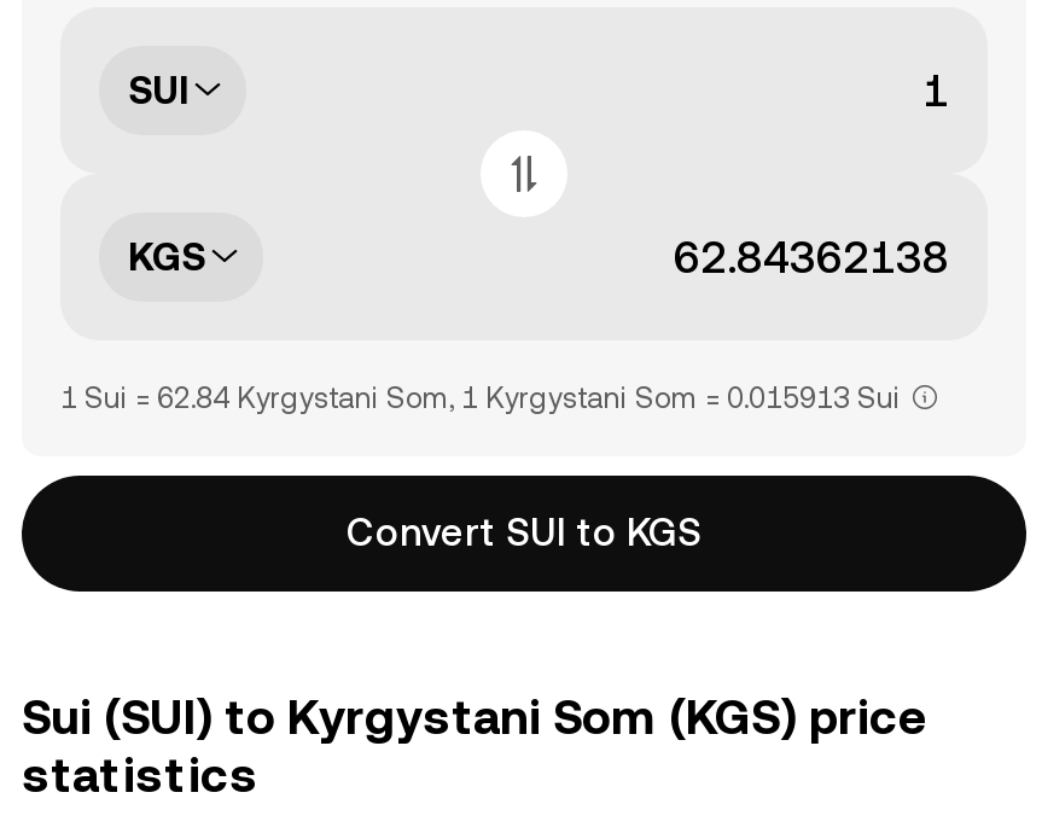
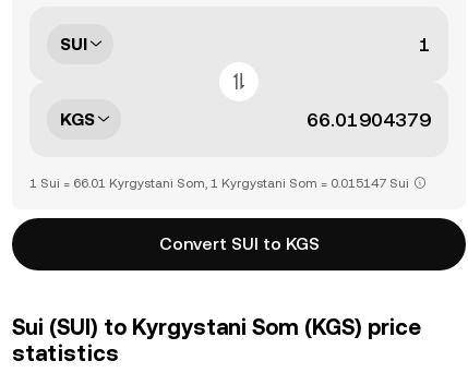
- 1 Sui = 62.84 Kyrgystani Som, 1 Kyrgystani Som = 0.015913 Sui
+ 1 Sui = 66.01 Kyrgystani Som, 1 Kyrgystani Som = 0.015147 Sui
